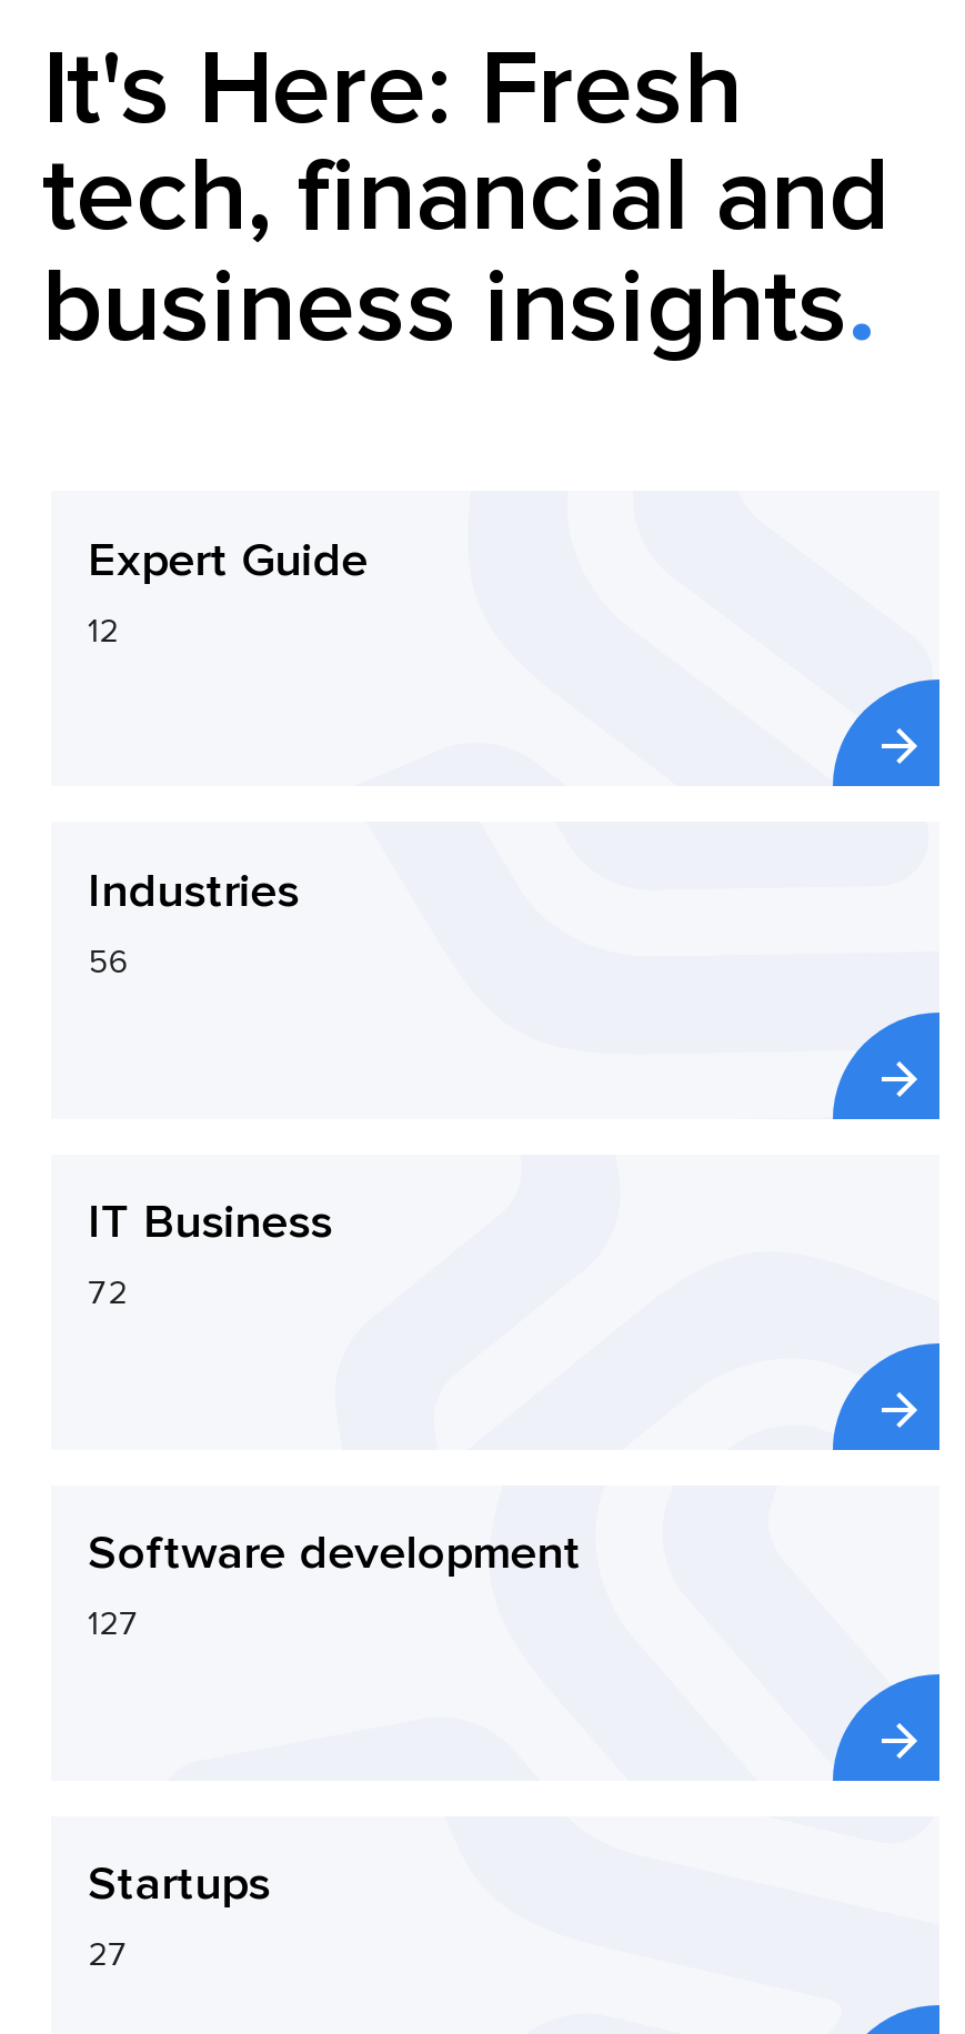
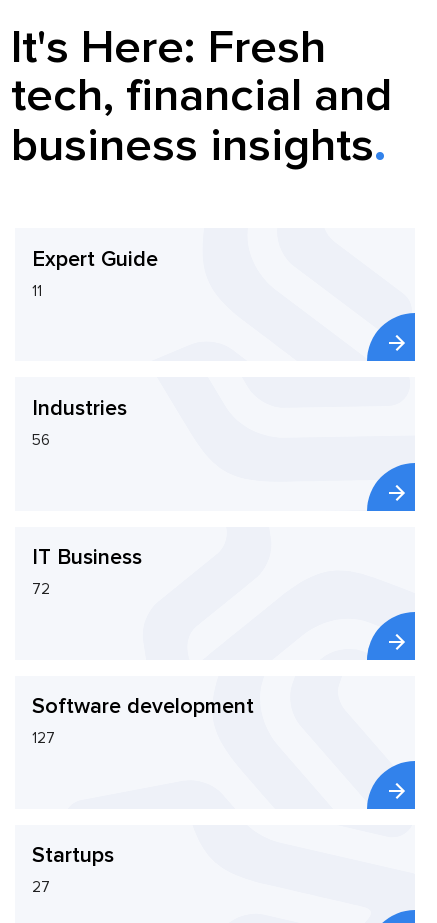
- 12
+ 11
